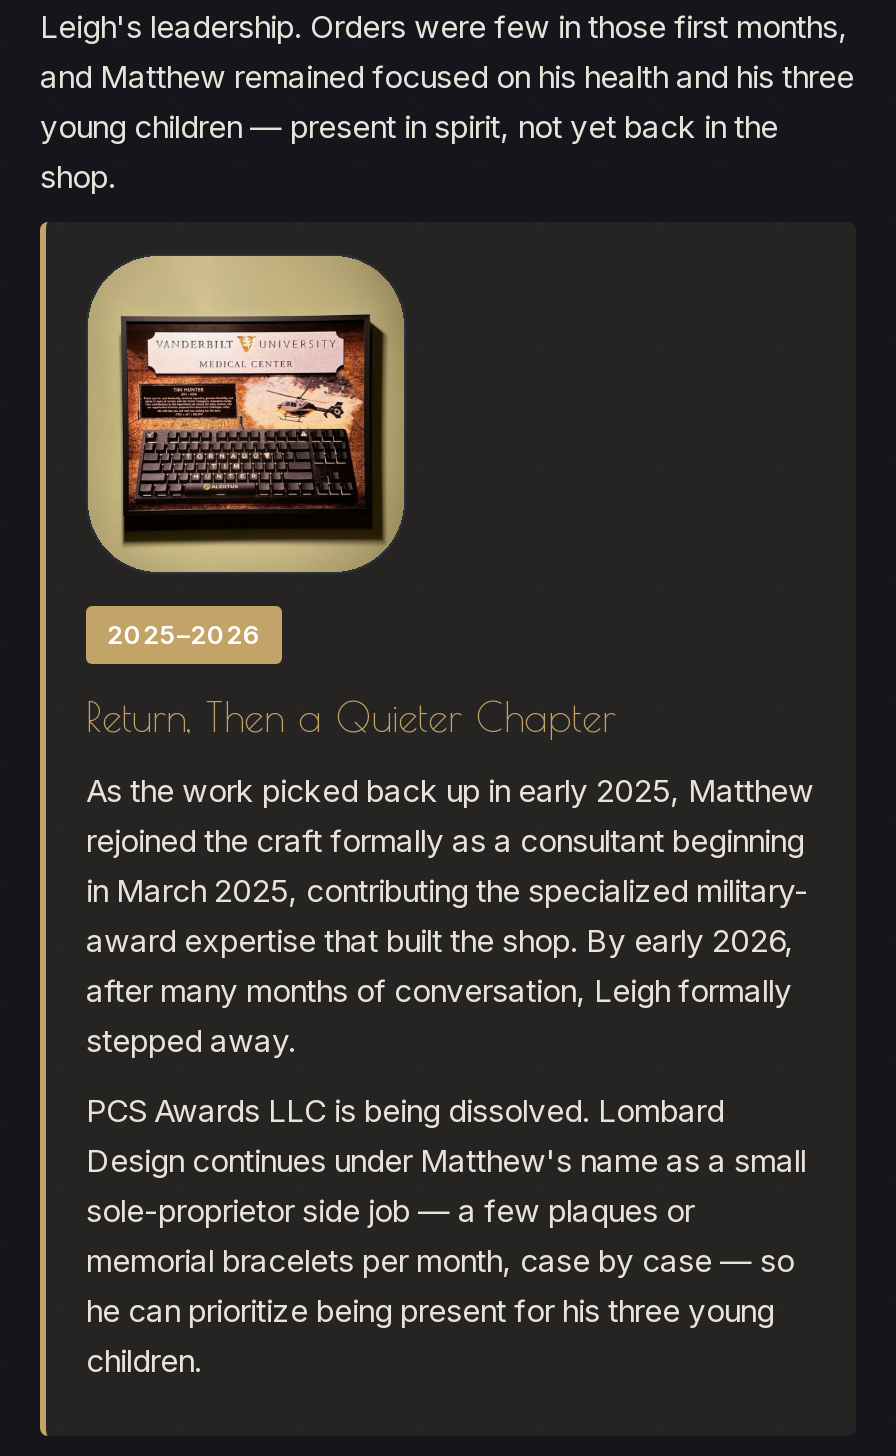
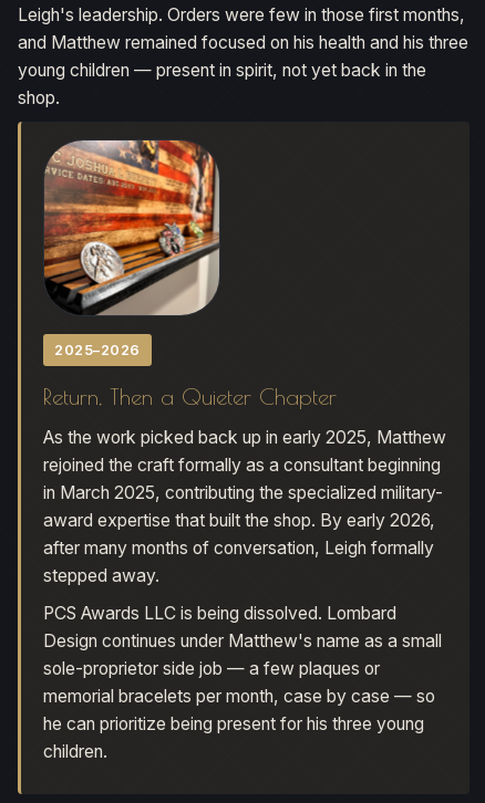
- [image]
+ [image]
